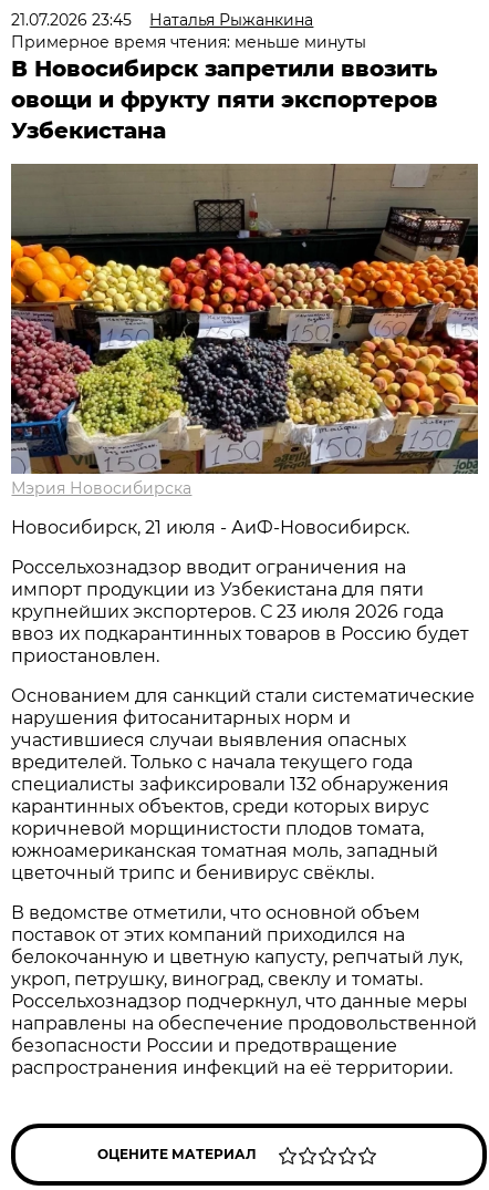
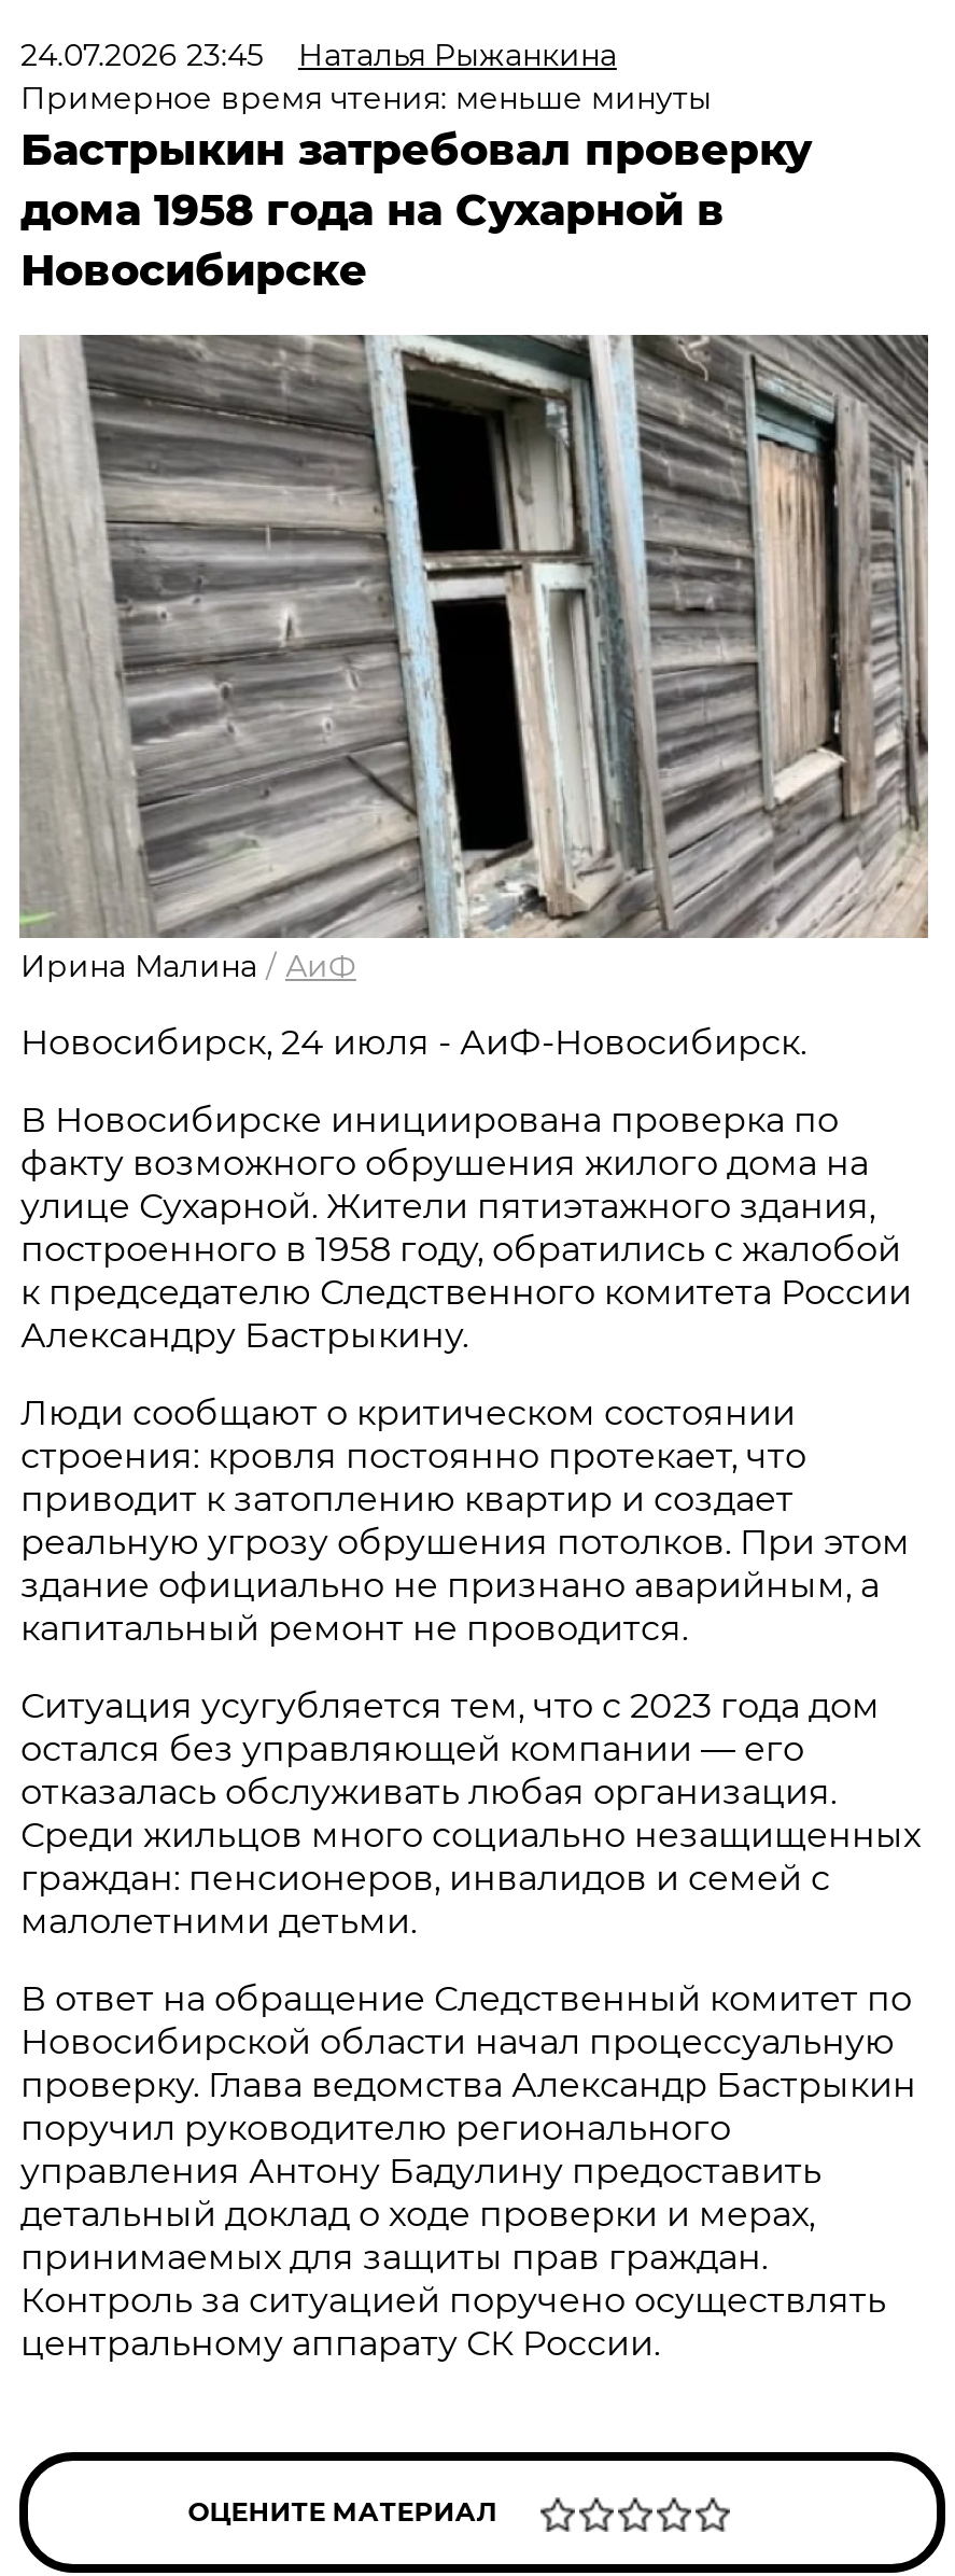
- 21.07.2026 23:45 Наталья Рыжанкина
+ 24.07.2026 23:45 Наталья Рыжанкина

- В Новосибирск запретили ввозить
- овощи и фрукту пяти экспортеров
- Узбекистана
+ Бастрыкин затребовал проверку
+ дома 1958 года на Сухарной в
+ Новосибирске

- [image]
- Мэрия Новосибирска
- Новосибирск, 21 июля - АиФ-Новосибирск.
- Россельхознадзор вводит ограничения на
- импорт продукции из Узбекистана для пяти
- крупнейших экспортеров. С 23 июля 2026 года
- ввоз их подкарантинных товаров в Россию будет
- приостановлен.
- Основанием для санкций стали систематические
- нарушения фитосанитарных норм и
- участившиеся случаи выявления опасных
- вредителей. Только с начала текущего года
- специалисты зафиксировали 132 обнаружения
- карантинных объектов, среди которых вирус
- коричневой морщинистости плодов томата,
- южноамериканская томатная моль, западный
- цветочный трипс и бенивирус свёклы.
- В ведомстве отметили, что основной объем
- поставок от этих компаний приходился на
- белокочанную и цветную капусту, репчатый лук,
- укроп, петрушку, виноград, свеклу и томаты.
- Россельхознадзор подчеркнул, что данные меры
- направлены на обеспечение продовольственной
- безопасности России и предотвращение
- распространения инфекций на её территории.
+ [image]
+ Ирина Малина / АиФ
+ Новосибирск, 24 июля - АиФ-Новосибирск.
+ В Новосибирске инициирована проверка по
+ факту возможного обрушения жилого дома на
+ улице Сухарной. Жители пятиэтажного здания,
+ построенного в 1958 году, обратились с жалобой
+ к председателю Следственного комитета России
+ Александру Бастрыкину.
+ Люди сообщают о критическом состоянии
+ строения: кровля постоянно протекает, что
+ приводит к затоплению квартир и создает
+ реальную угрозу обрушения потолков. При этом
+ здание официально не признано аварийным, а
+ капитальный ремонт не проводится.
+ Ситуация усугубляется тем, что с 2023 года дом
+ остался без управляющей компании — его
+ отказалась обслуживать любая организация.
+ Среди жильцов много социально незащищенных
+ граждан: пенсионеров, инвалидов и семей с
+ малолетними детьми.
+ В ответ на обращение Следственный комитет по
+ Новосибирской области начал процессуальную
+ проверку. Глава ведомства Александр Бастрыкин
+ поручил руководителю регионального
+ управления Антону Бадулину предоставить
+ детальный доклад о ходе проверки и мерах,
+ принимаемых для защиты прав граждан.
+ Контроль за ситуацией поручено осуществлять
+ центральному аппарату СК России.
